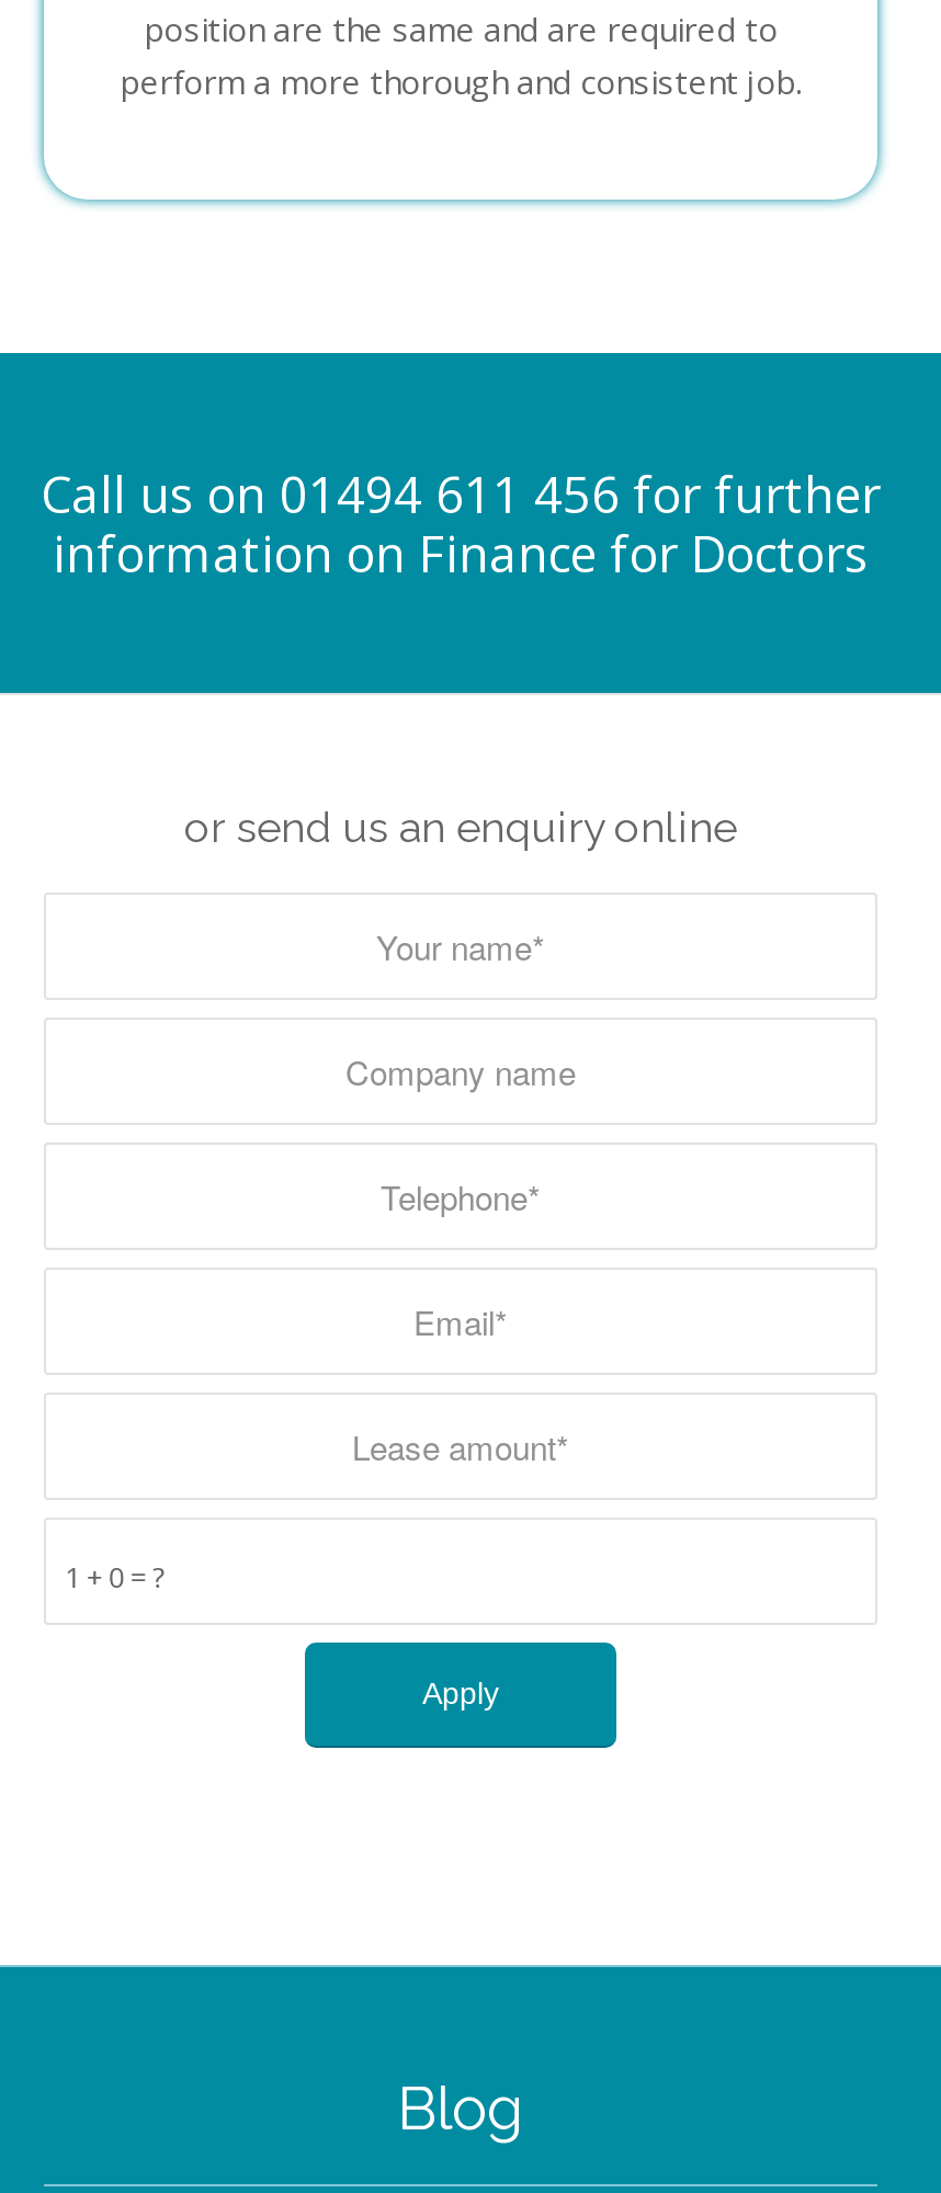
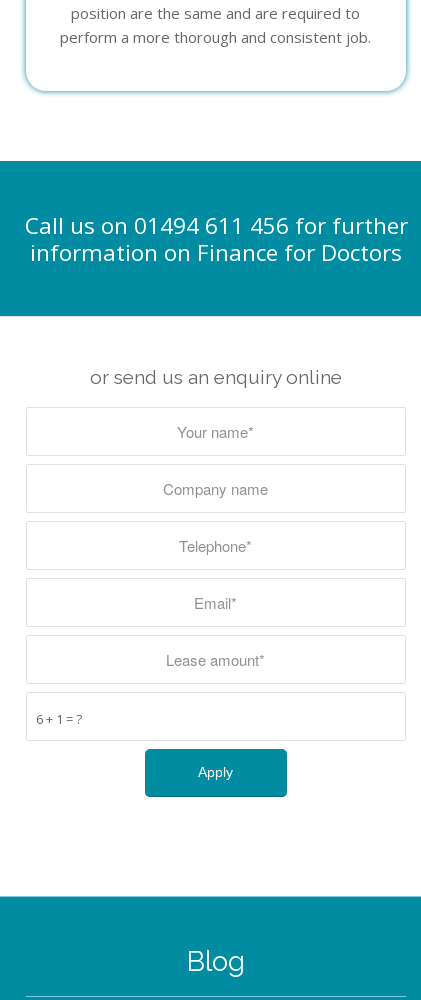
- 1 + 0 = ?
+ 6 + 1 = ?
